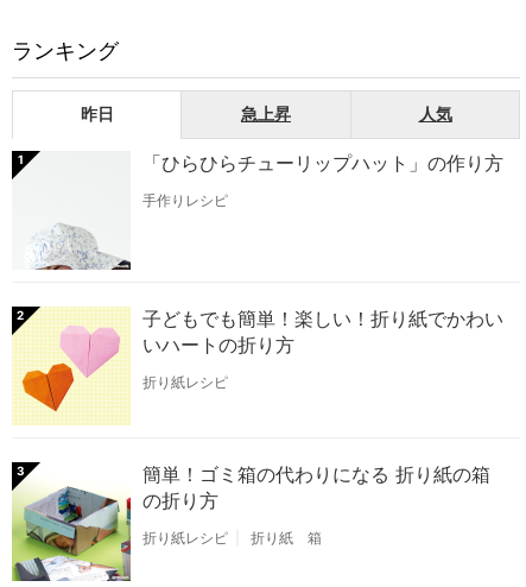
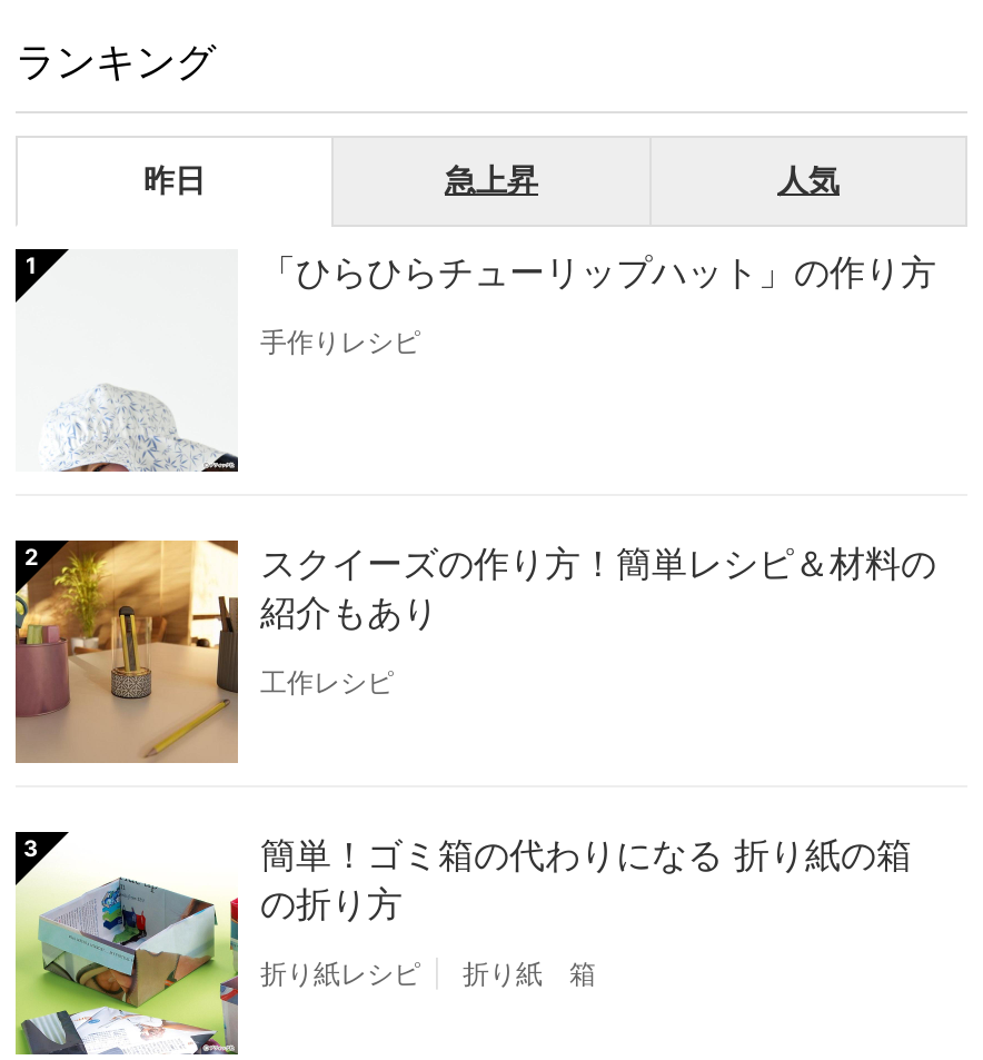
- [image]
- 子どもでも簡単！楽しい！折り紙でかわい
- いハートの折り方
+ [image]
+ スクイーズの作り方！簡単レシピ＆材料の
+ 紹介もあり

- 折り紙レシピ
+ 工作レシピ
